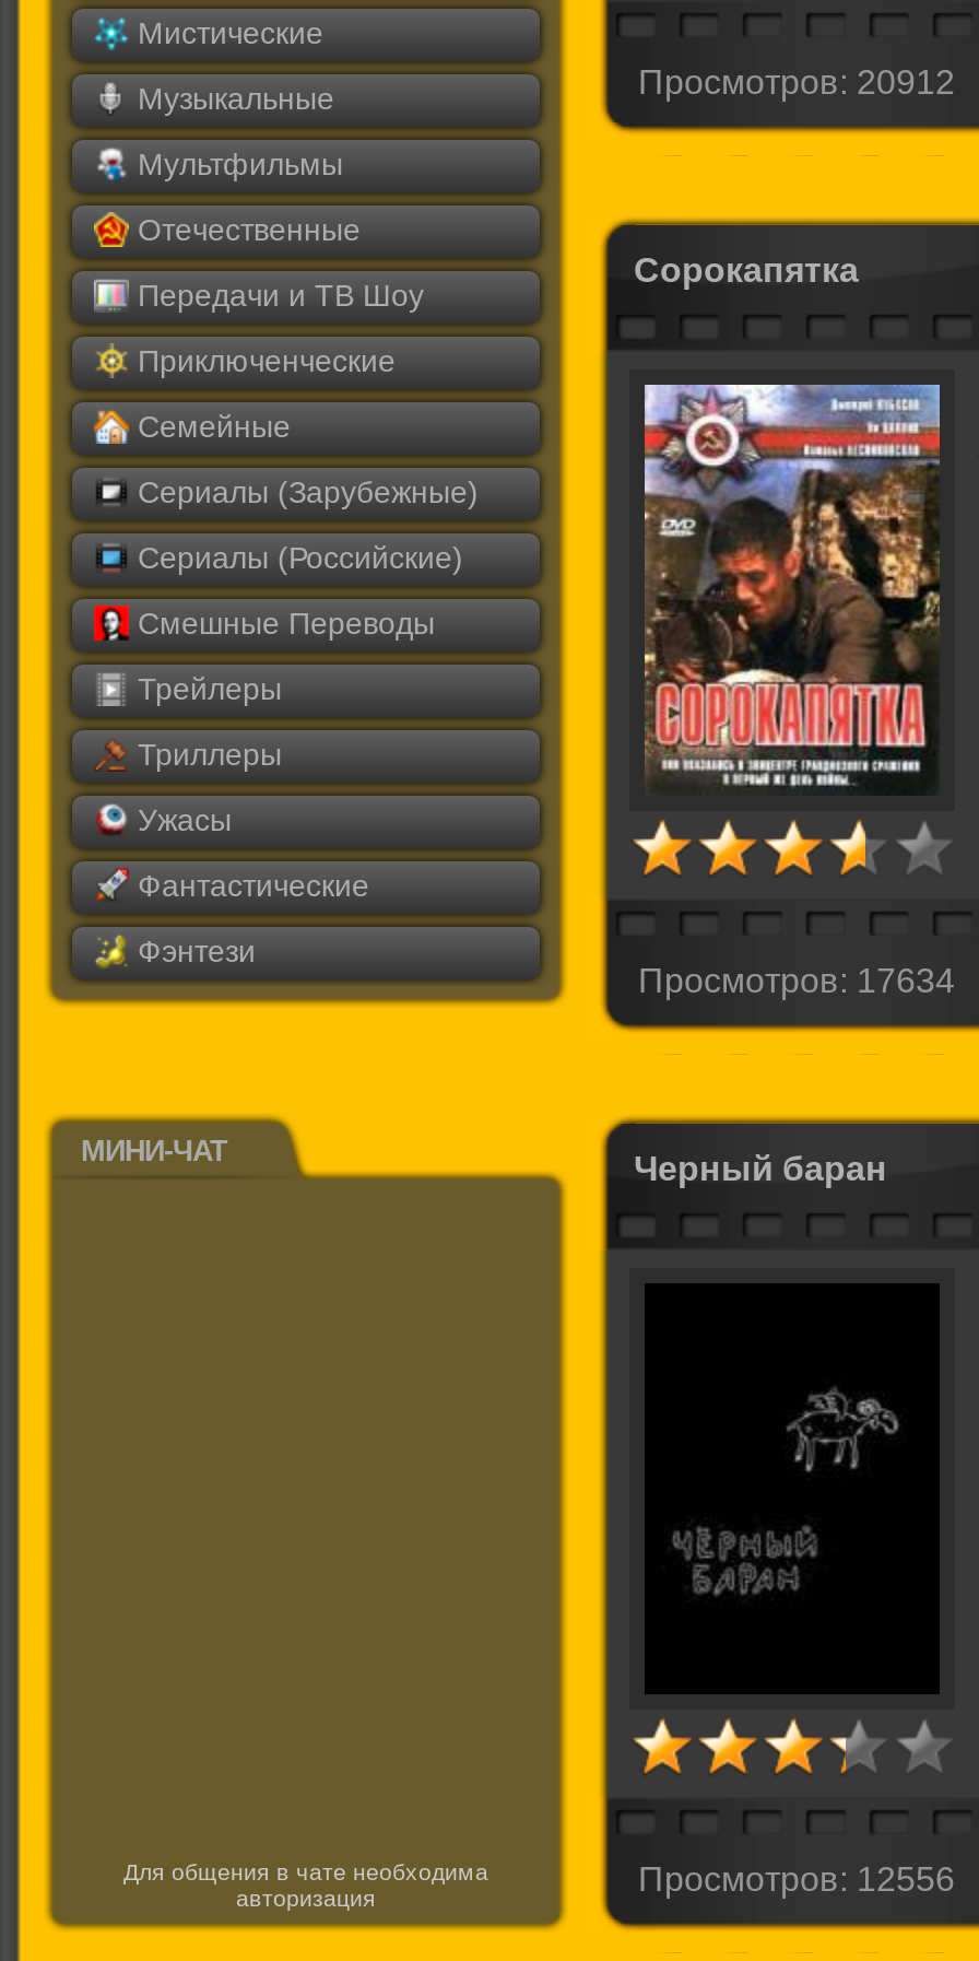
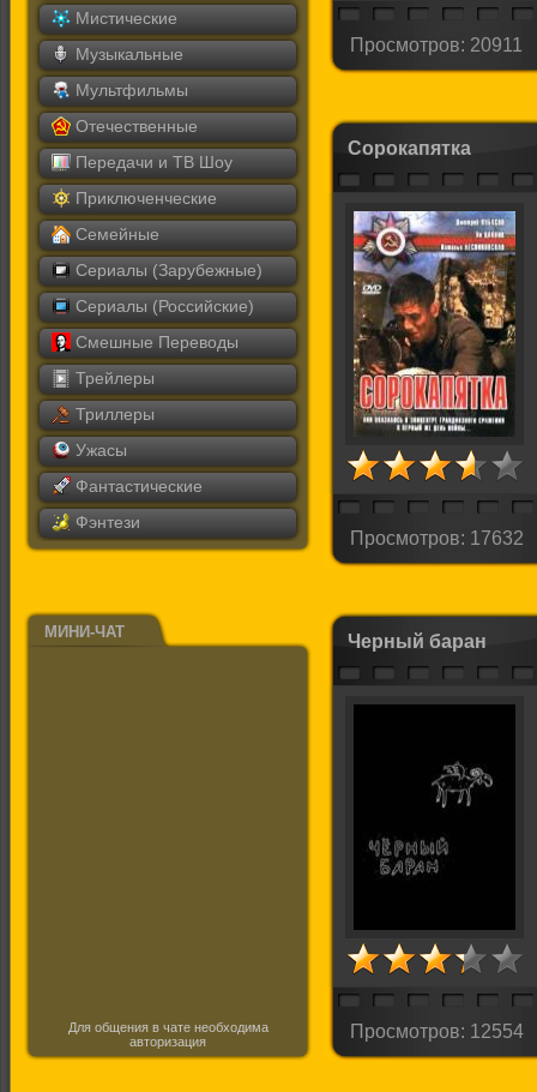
- Просмотров: 20912
+ Просмотров: 20911

- Просмотров: 17634
+ Просмотров: 17632

- Просмотров: 12556
+ Просмотров: 12554
